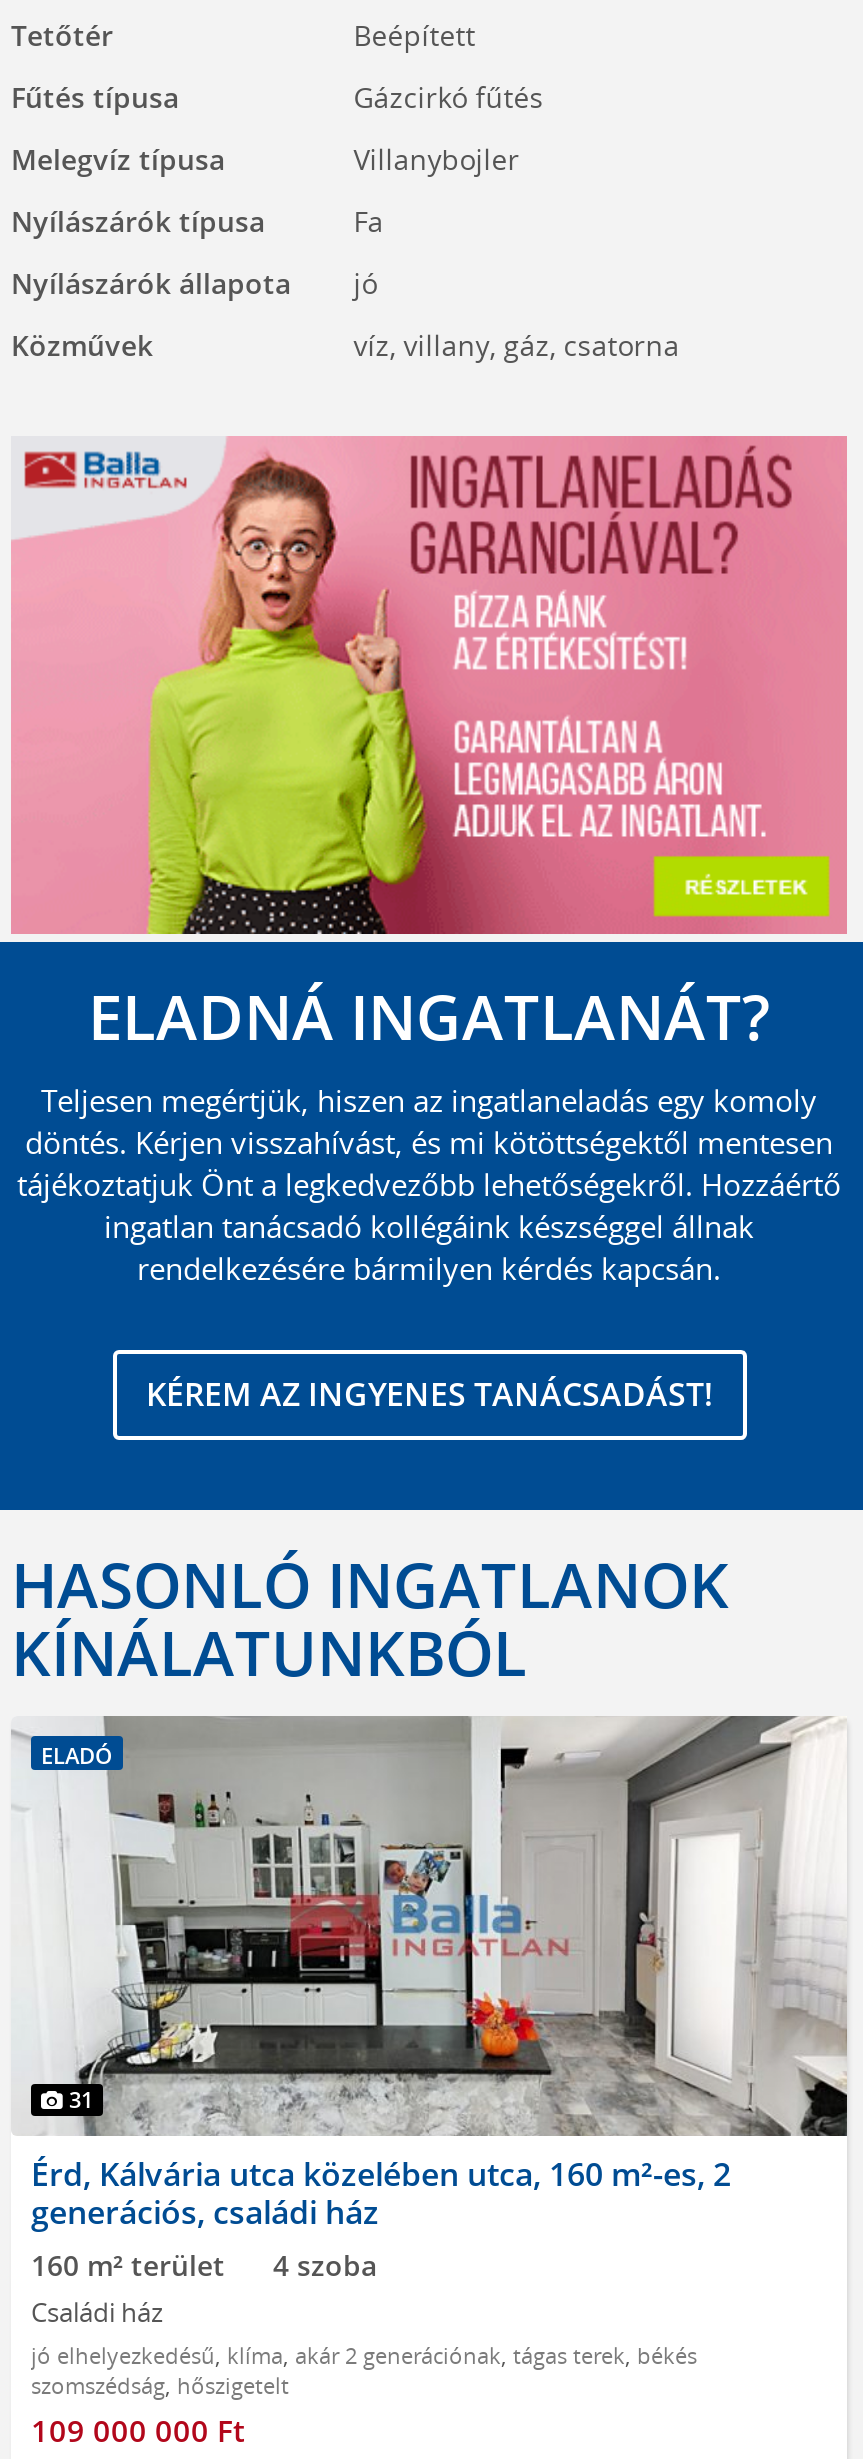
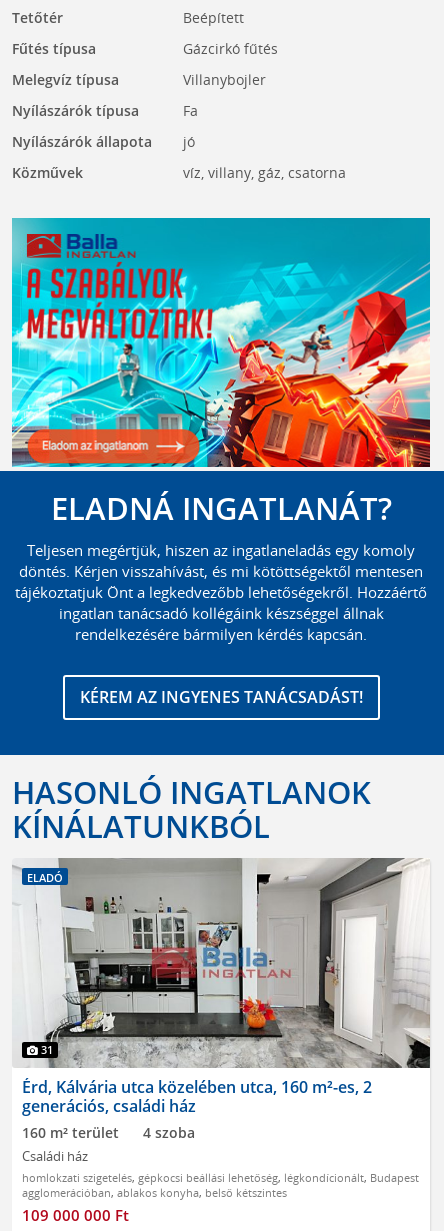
- [image]
+ [image]

- jó elhelyezkedésű, klíma, akár 2 generációnak, tágas terek, békés
- szomszédság, hőszigetelt
+ homlokzati szigetelés, gépkocsi beállási lehetőség, légkondícionált, Budapest
+ agglomerációban, ablakos konyha, belső kétszintes
